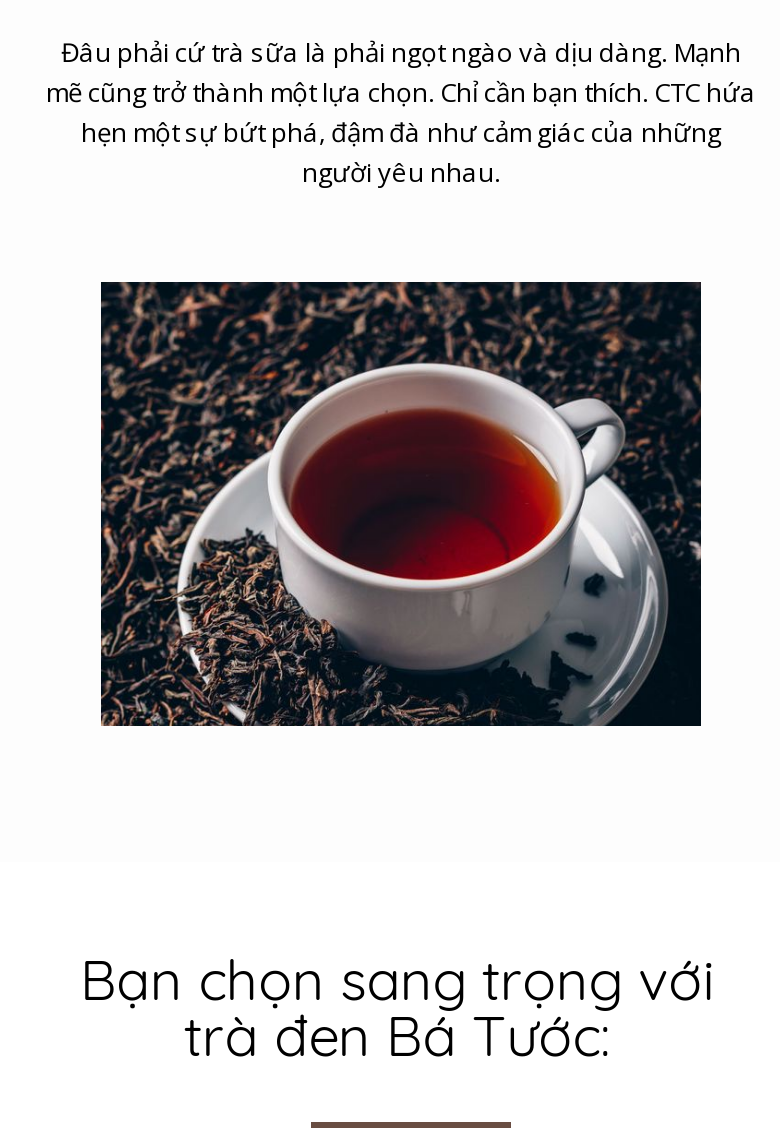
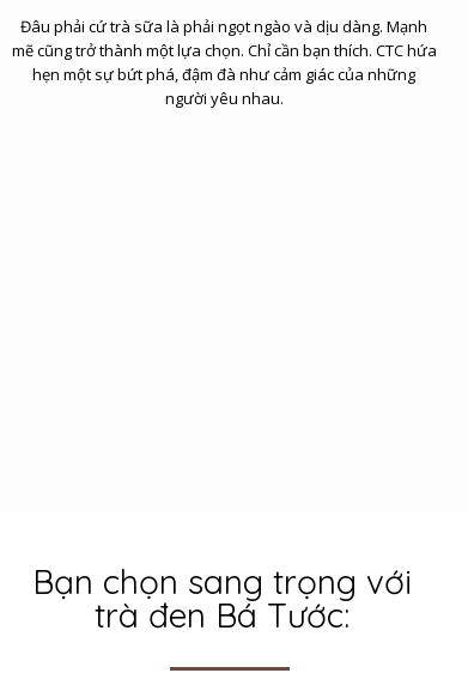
- [image]
